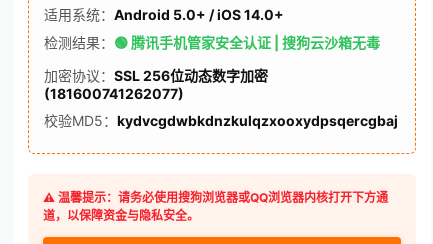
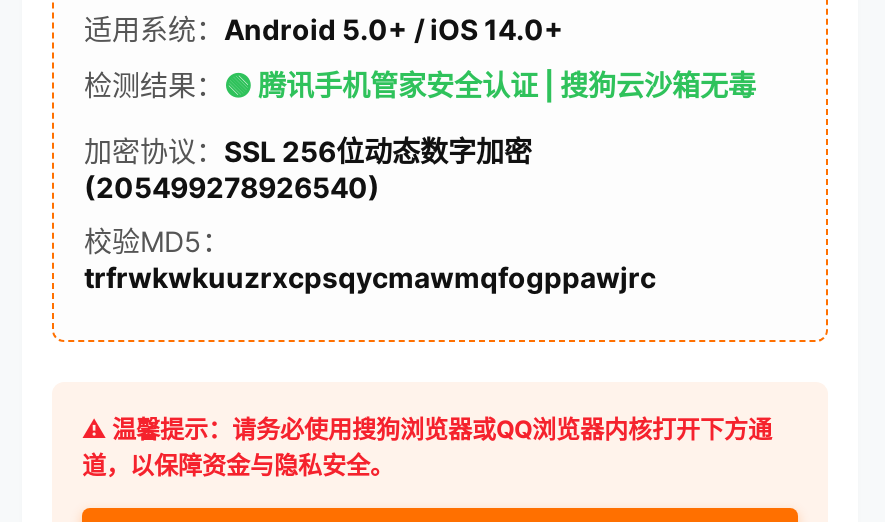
- (181600741262077)
+ (205499278926540)

- 校验MD5：kydvcgdwbkdnzkulqzxooxydpsqercgbaj
+ 校验MD5：
+ trfrwkwkuuzrxcpsqycmawmqfogppawjrc
